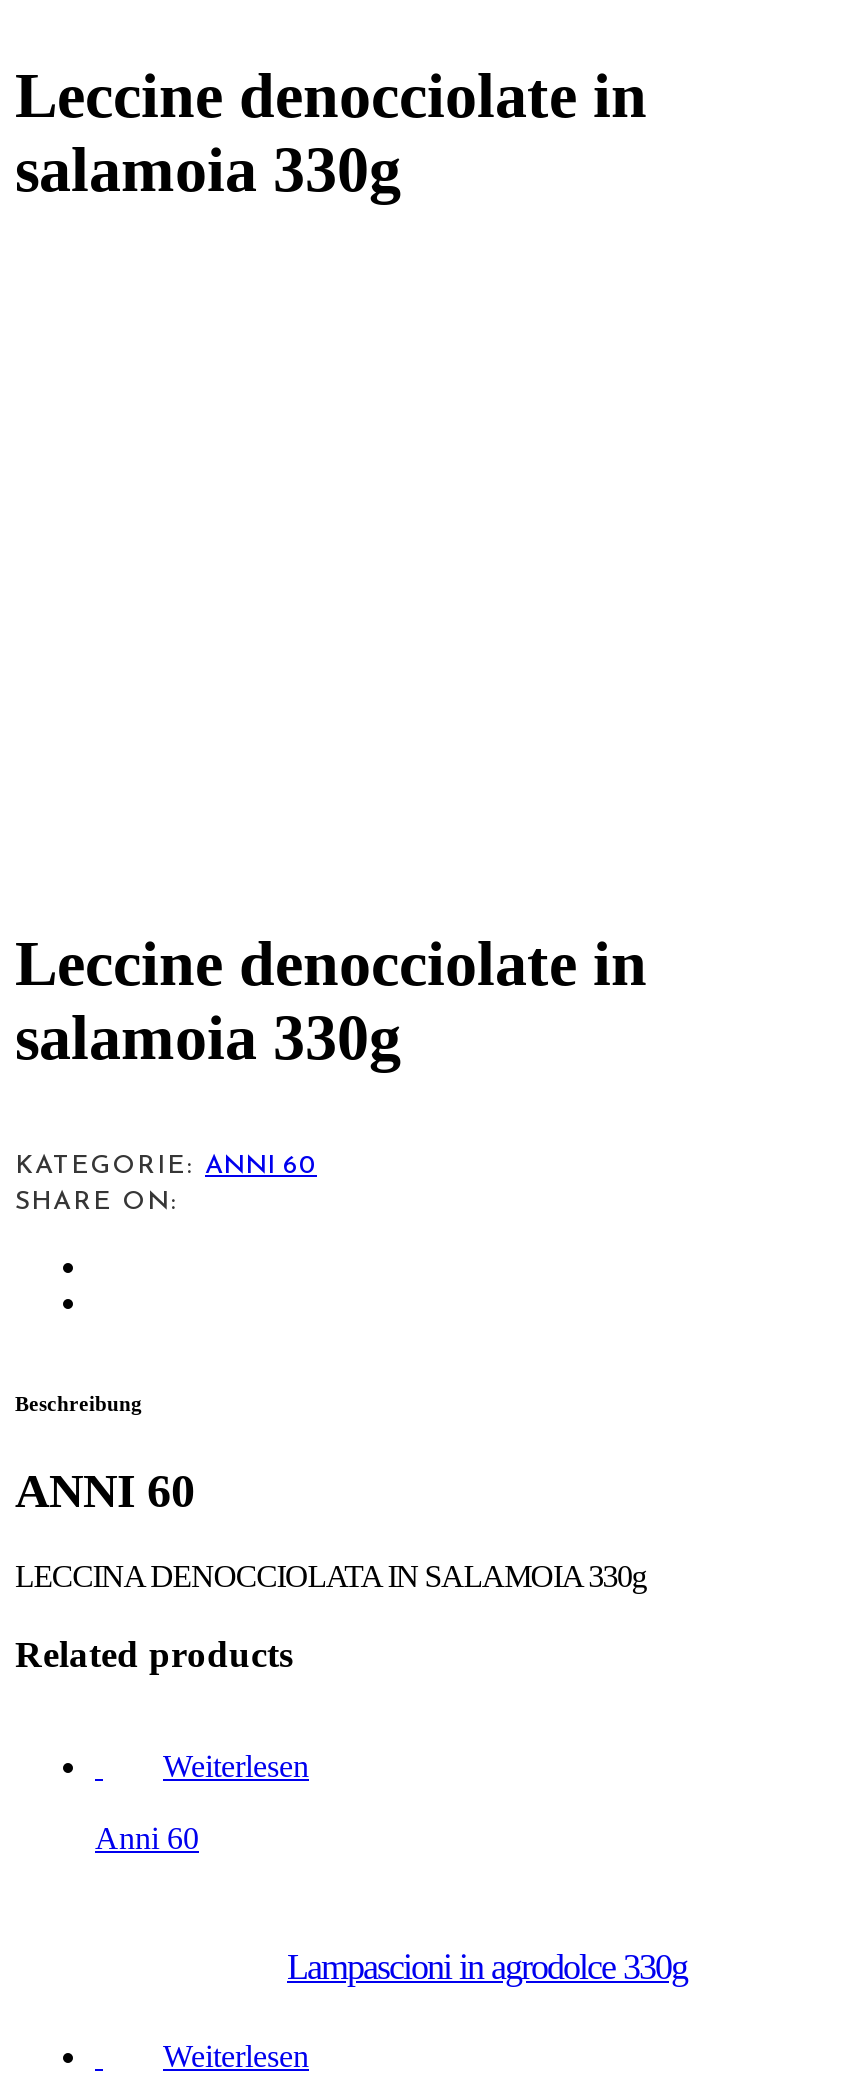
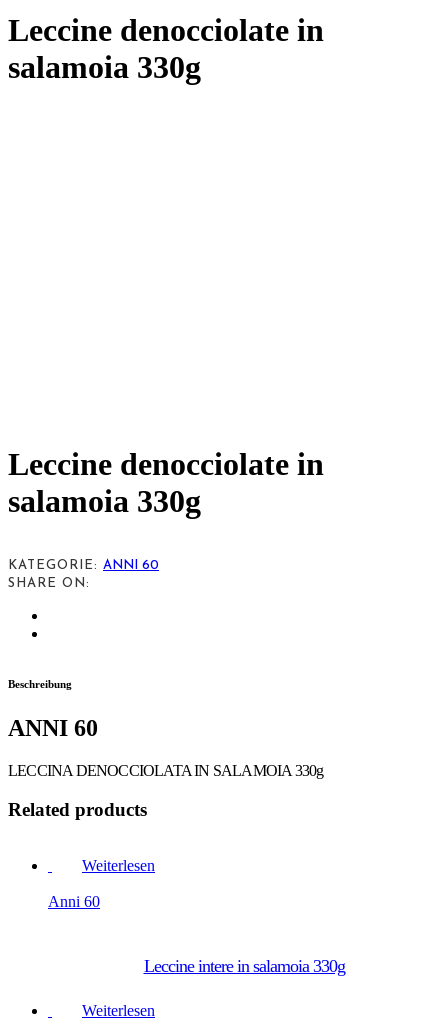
- Lampascioni in agrodolce 330g
+ Leccine intere in salamoia 330g
